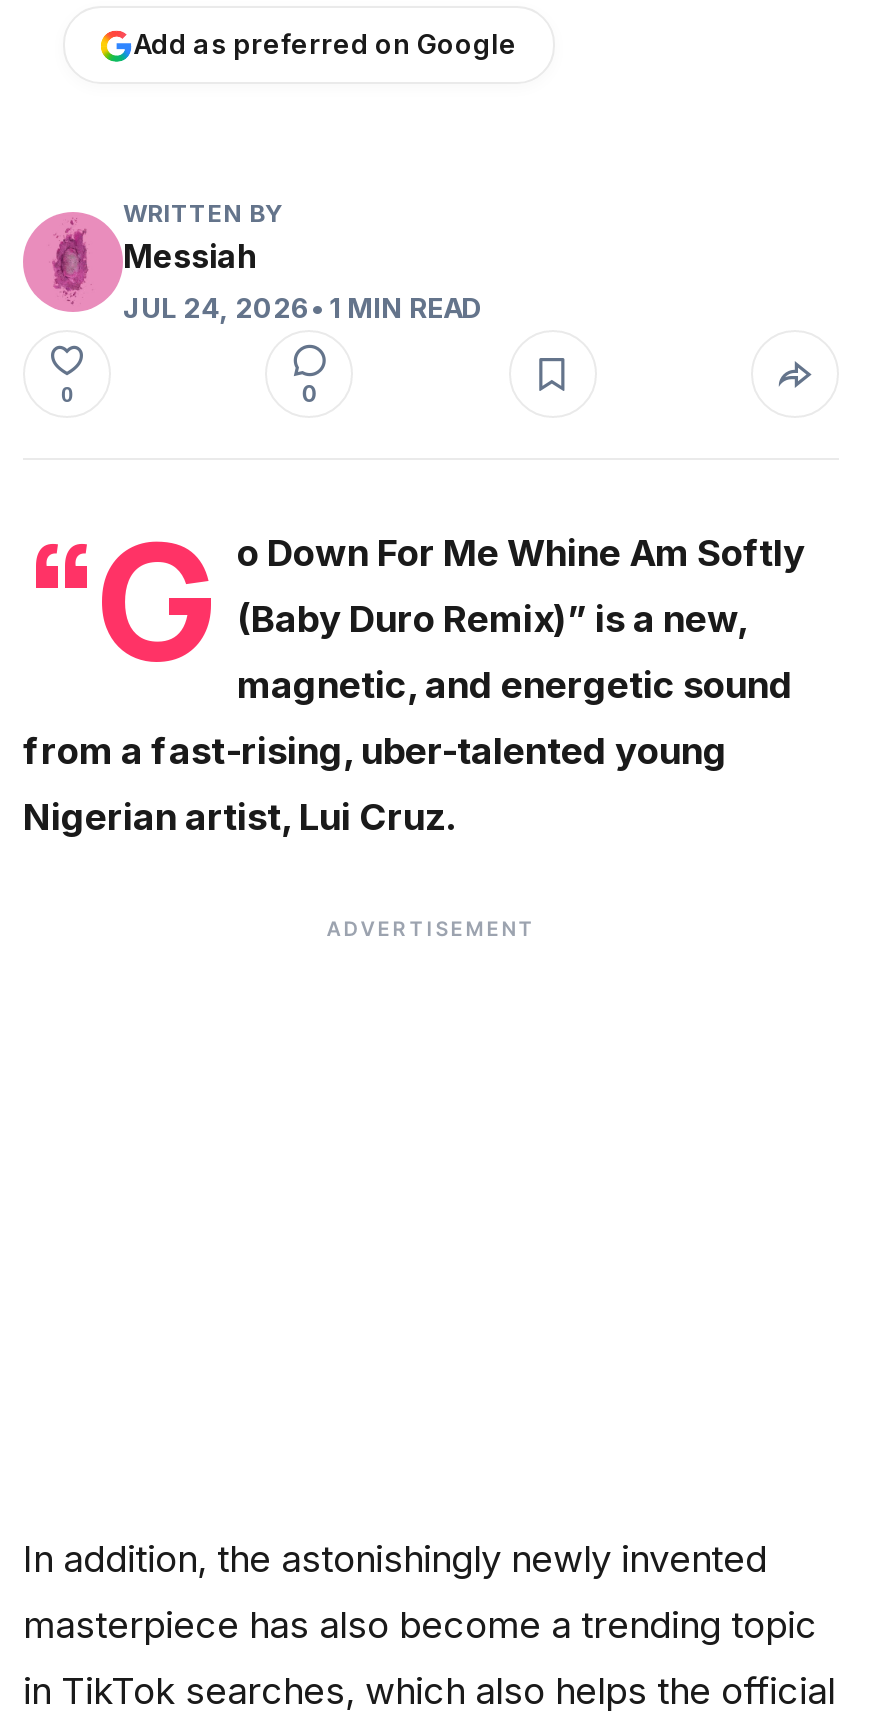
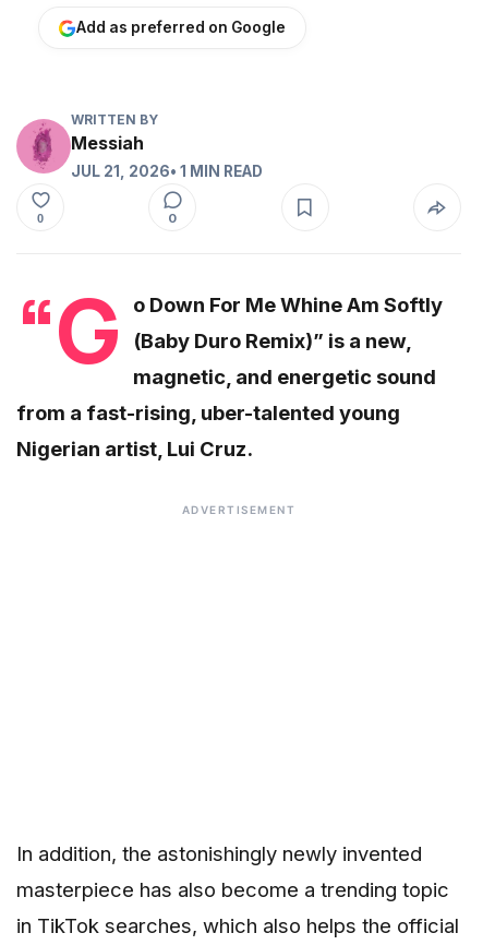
- JUL 24, 2026 • 1 MIN READ
+ JUL 21, 2026 • 1 MIN READ
